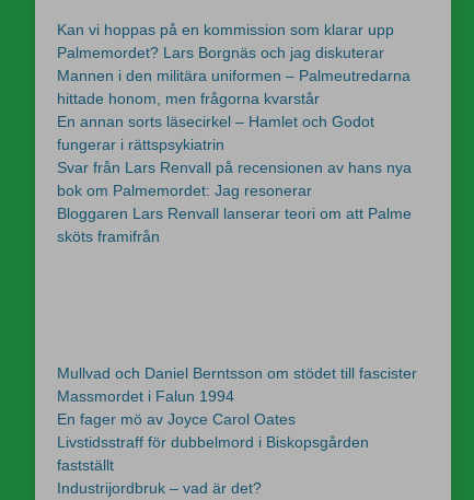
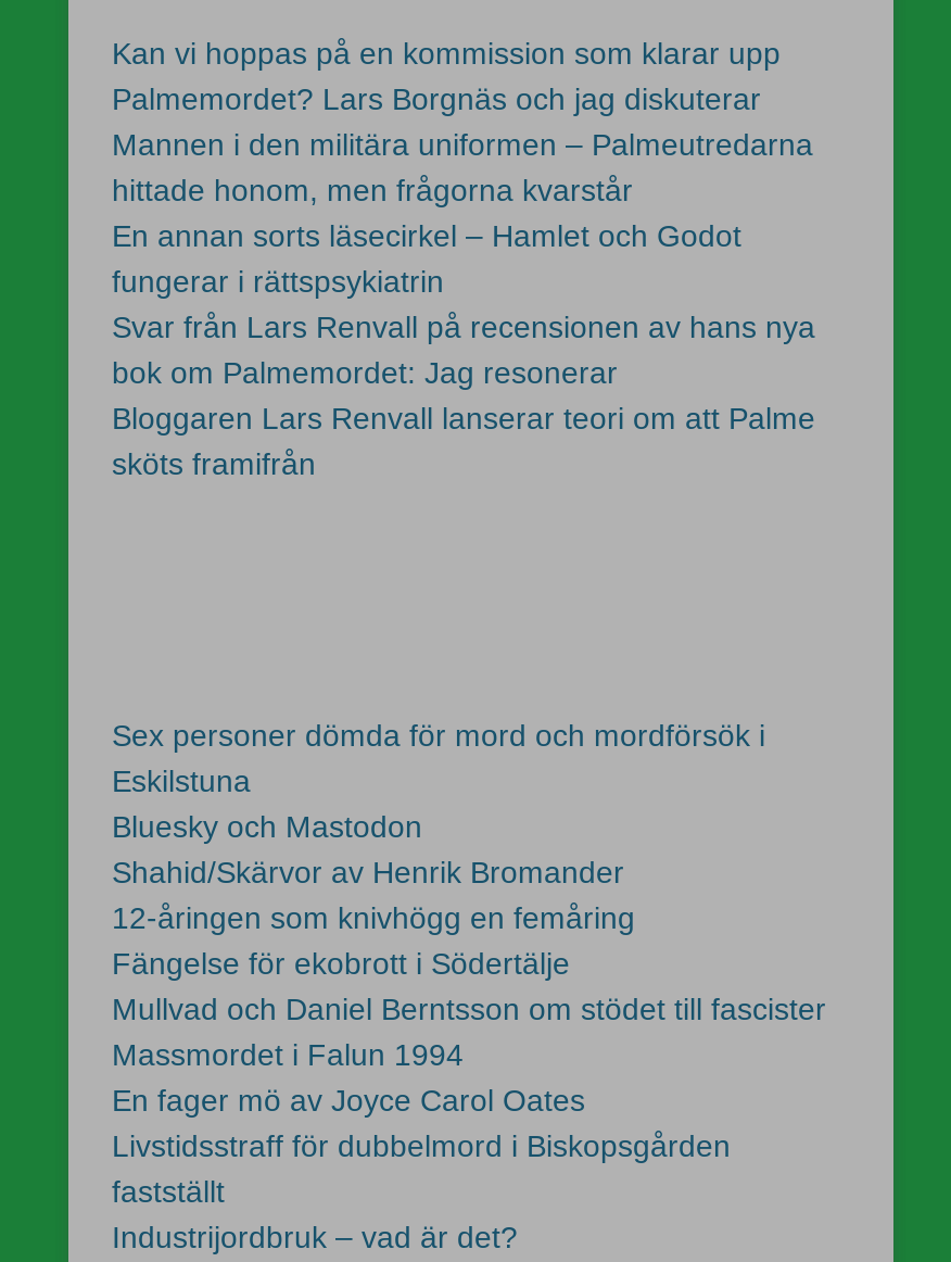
+ Sex personer dömda för mord och mordförsök i
+ Eskilstuna
+ Bluesky och Mastodon
+ Shahid/Skärvor av Henrik Bromander
+ 12-åringen som knivhögg en femåring
+ Fängelse för ekobrott i Södertälje
